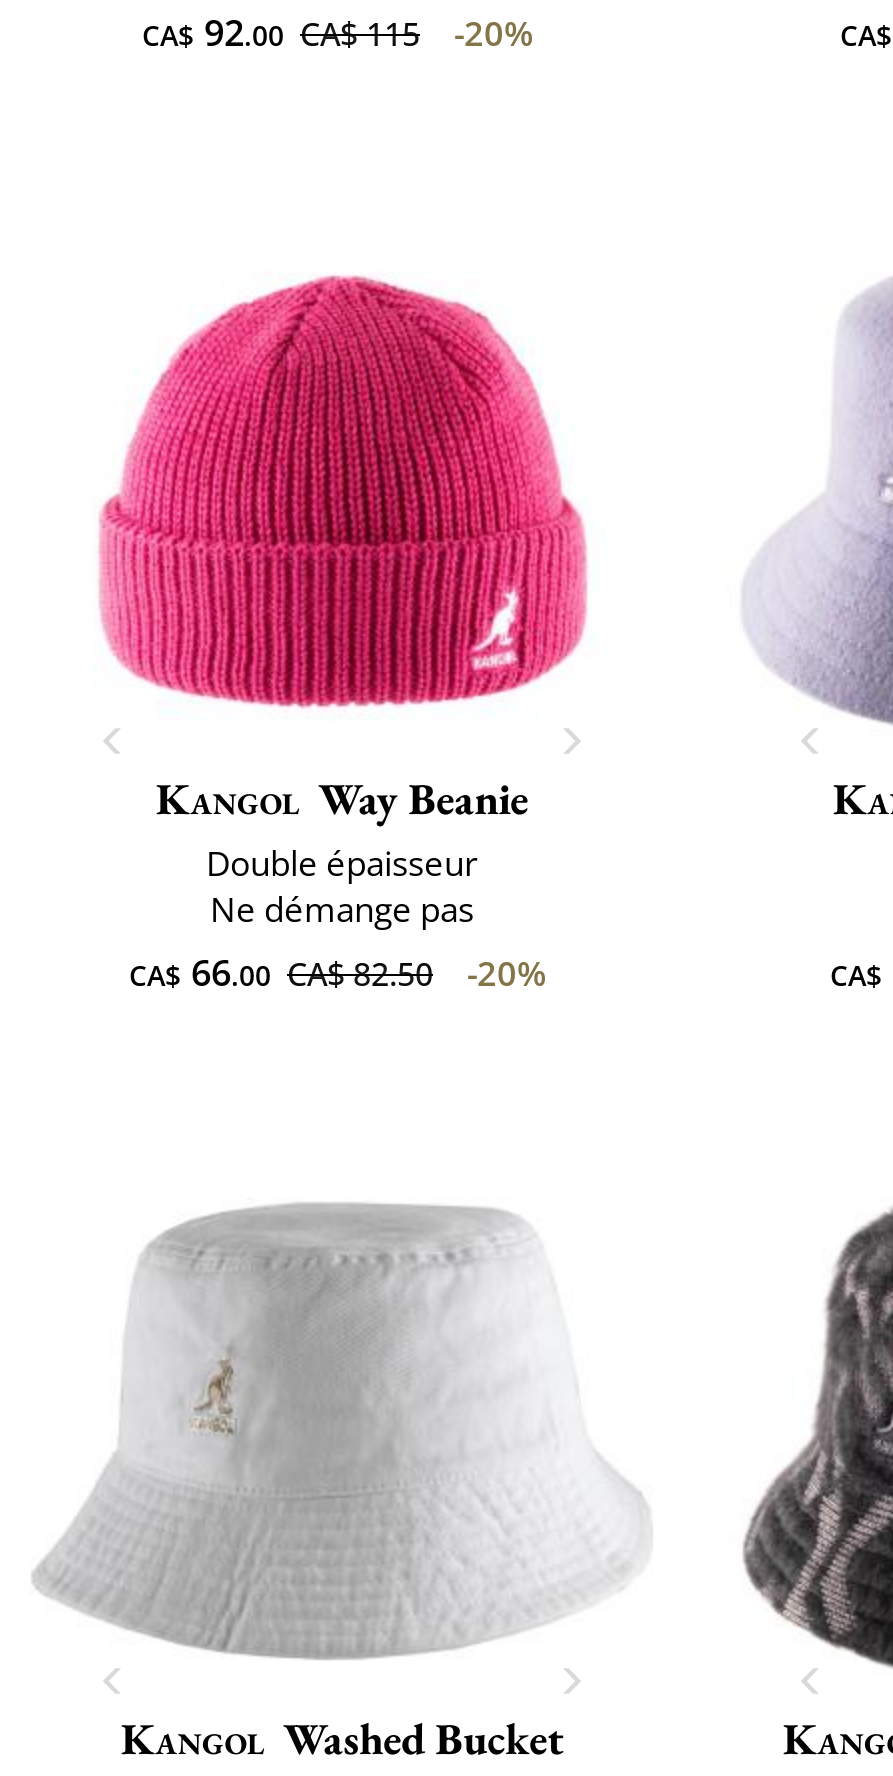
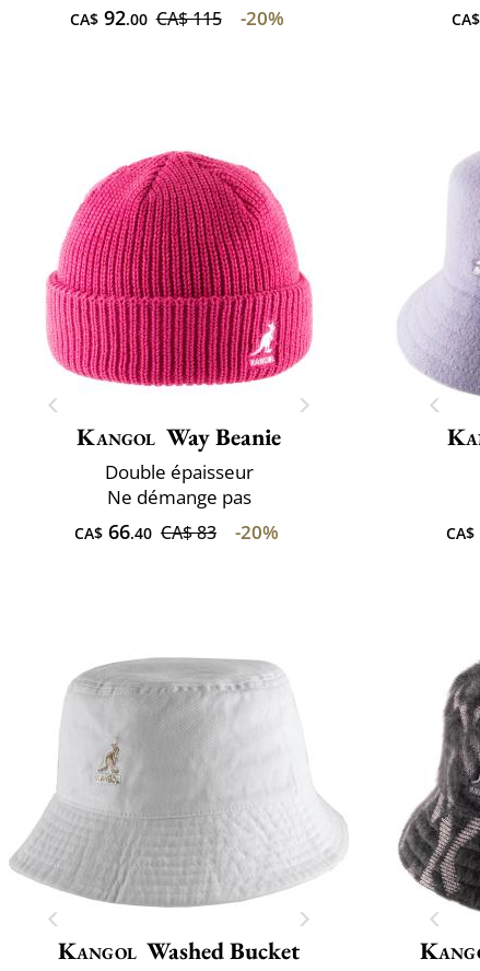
- CA$66.00 CA$ 82.50 -20%
+ CA$66.40 CA$ 83 -20%
